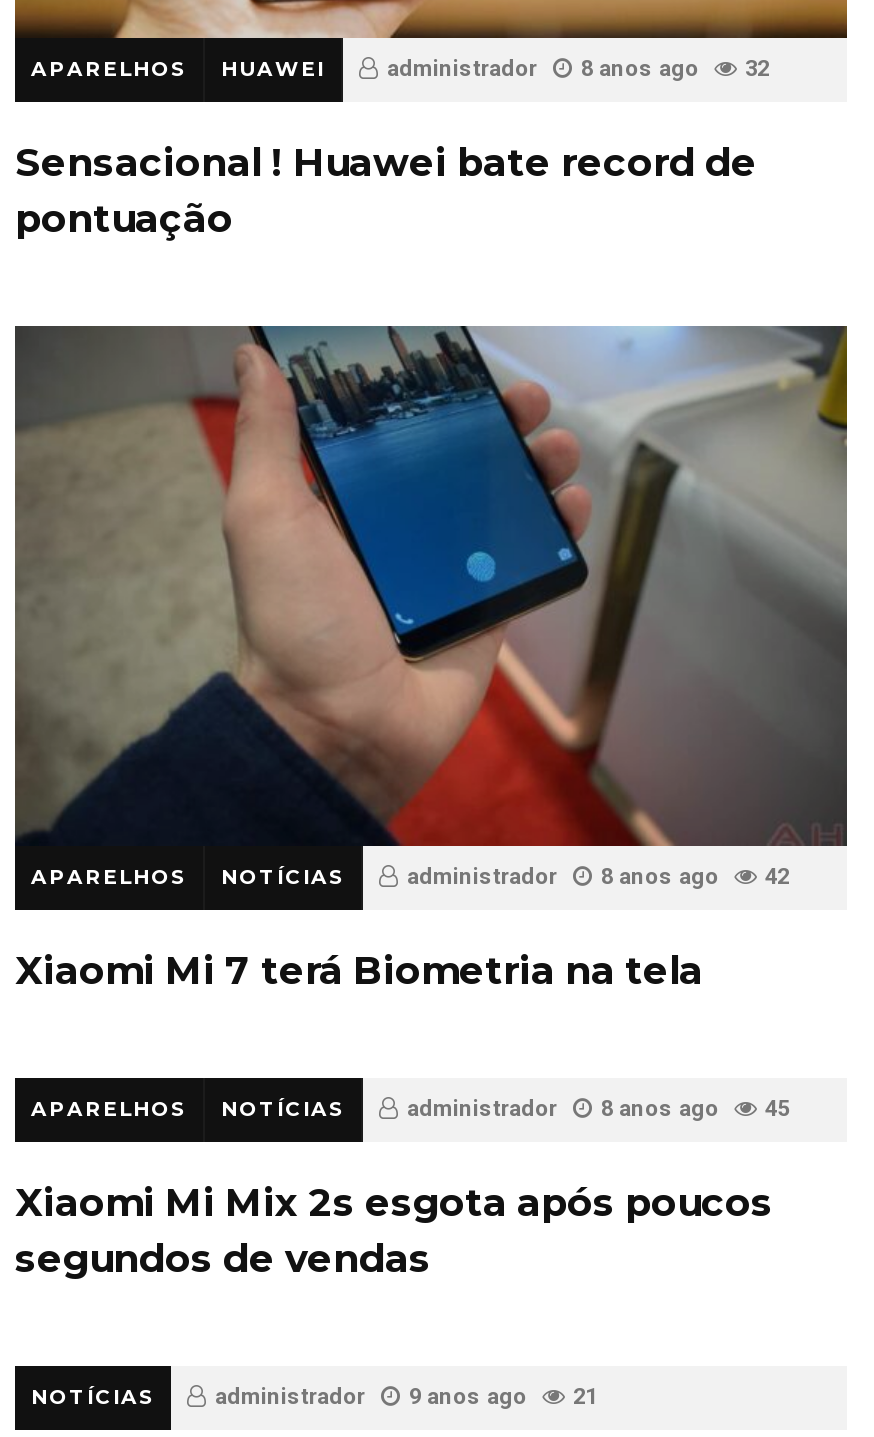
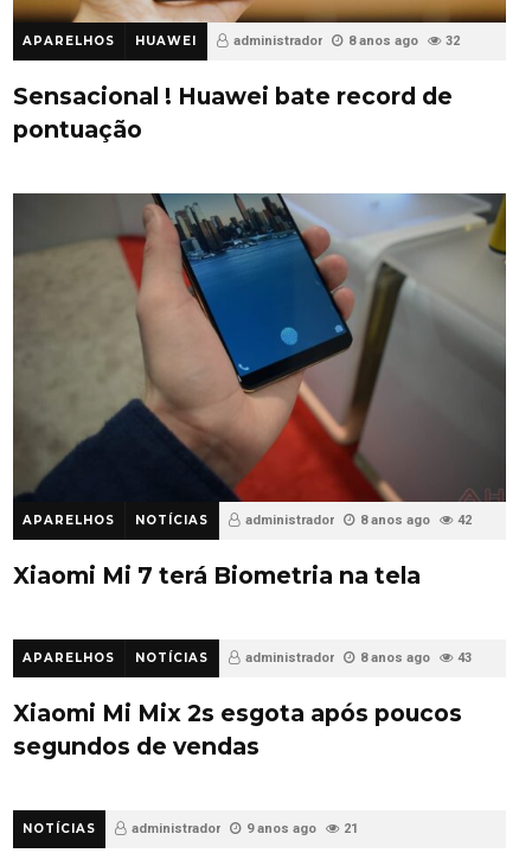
- administrador 8 anos ago 45
+ administrador 8 anos ago 43
